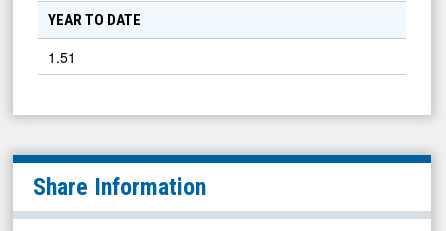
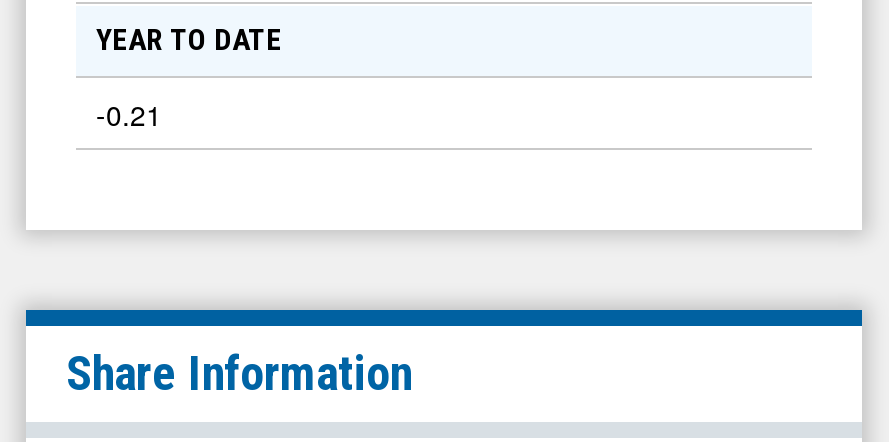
- 1.51
+ -0.21
